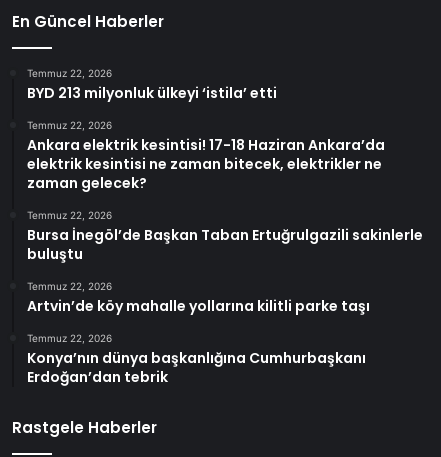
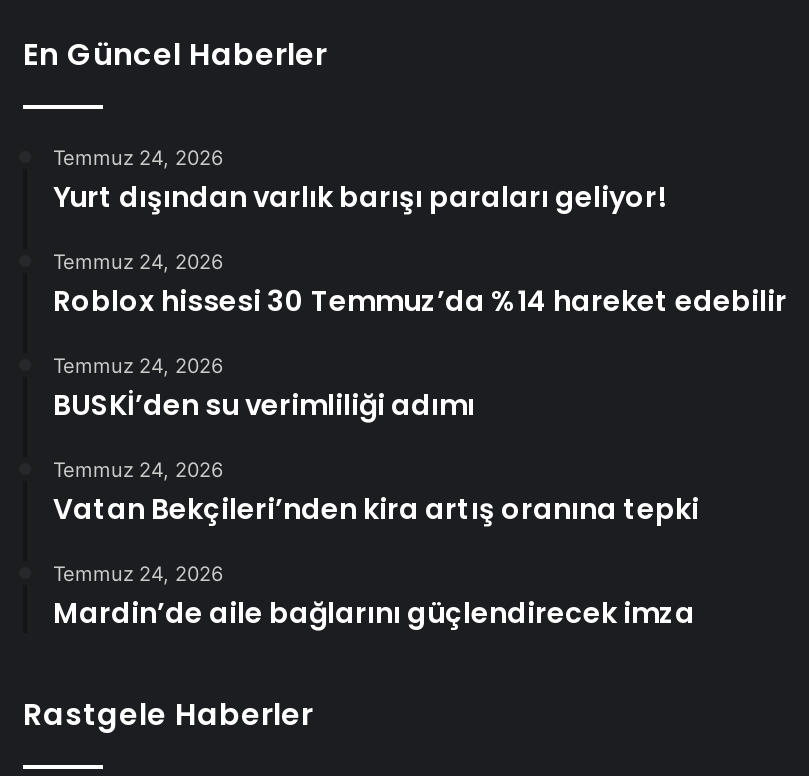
- Temmuz 22, 2026
- BYD 213 milyonluk ülkeyi ‘istila’ etti
+ Temmuz 24, 2026
+ Yurt dışından varlık barışı paraları geliyor!

- Temmuz 22, 2026
- Ankara elektrik kesintisi! 17-18 Haziran Ankara’da
- elektrik kesintisi ne zaman bitecek, elektrikler ne
- zaman gelecek?
+ Temmuz 24, 2026
+ Roblox hissesi 30 Temmuz’da %14 hareket edebilir

- Temmuz 22, 2026
- Bursa İnegöl’de Başkan Taban Ertuğrulgazili sakinlerle
- buluştu
+ Temmuz 24, 2026
+ BUSKİ’den su verimliliği adımı

- Temmuz 22, 2026
- Artvin’de köy mahalle yollarına kilitli parke taşı
+ Temmuz 24, 2026
+ Vatan Bekçileri’nden kira artış oranına tepki

- Temmuz 22, 2026
- Konya’nın dünya başkanlığına Cumhurbaşkanı
- Erdoğan’dan tebrik
+ Temmuz 24, 2026
+ Mardin’de aile bağlarını güçlendirecek imza
